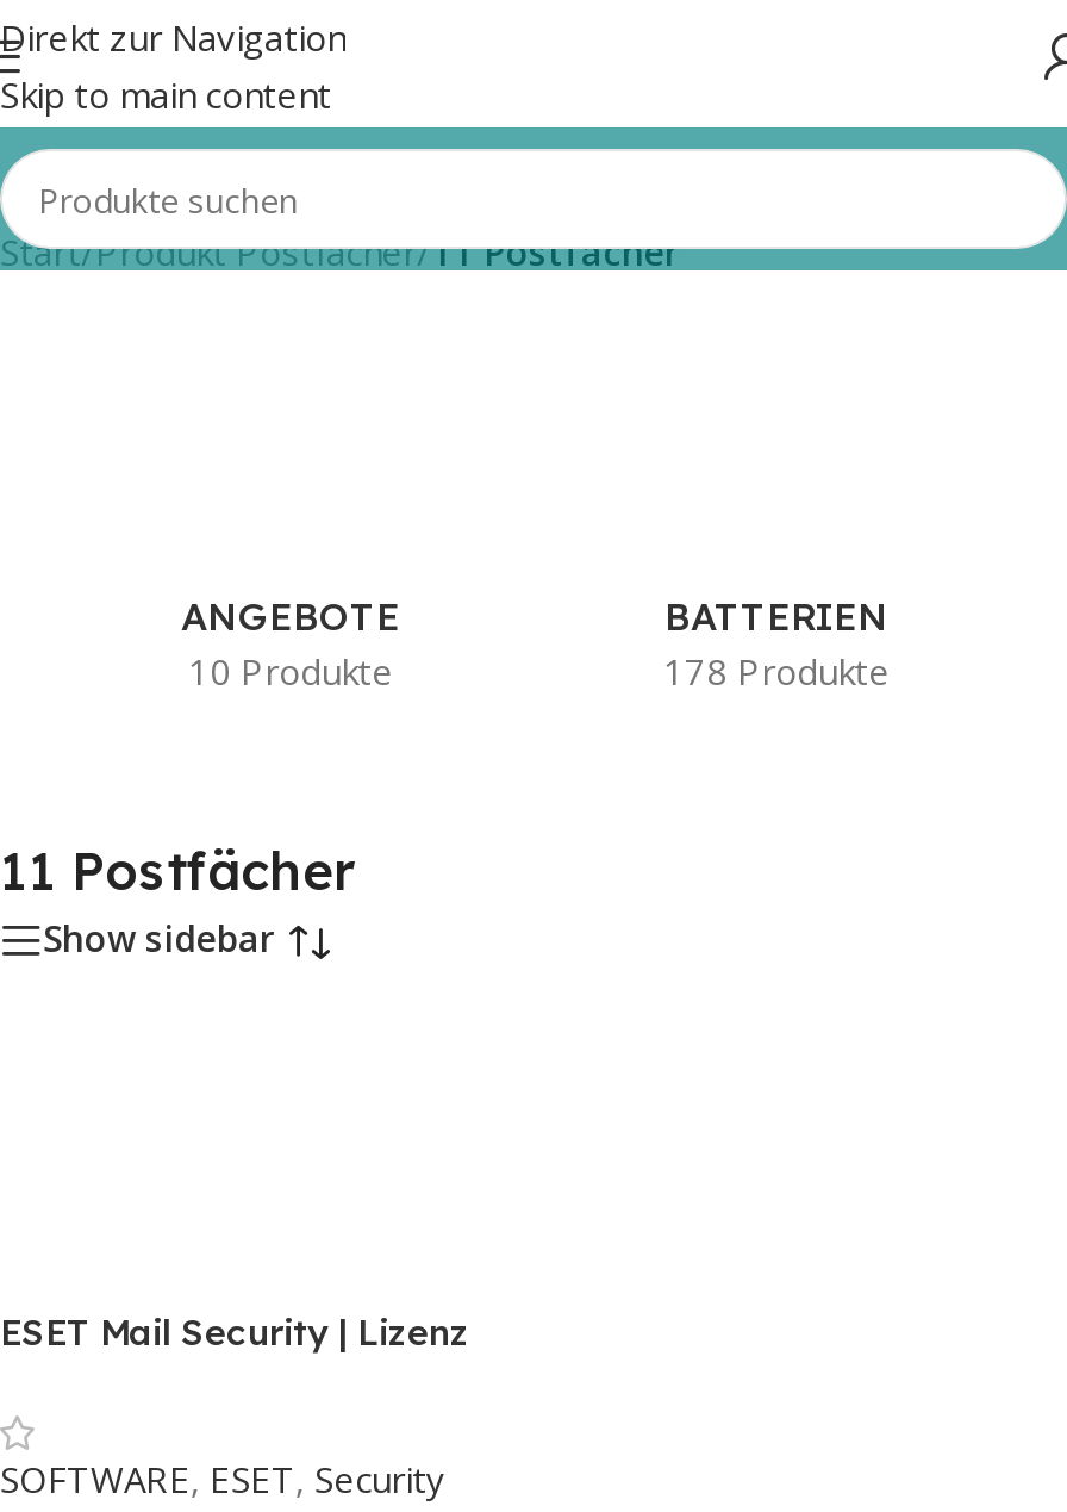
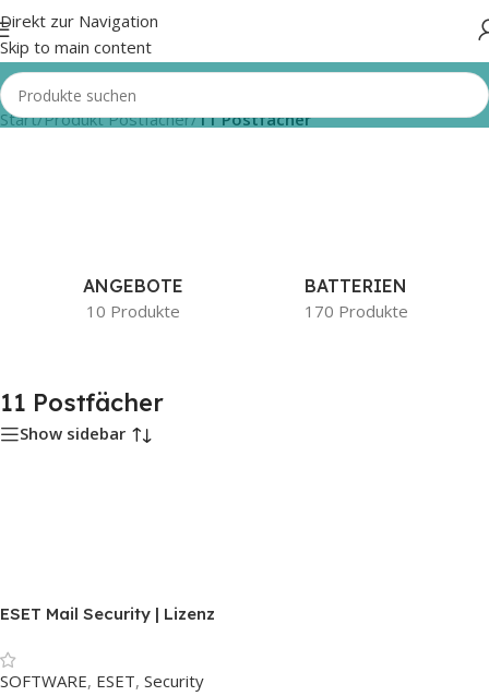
- 178 Produkte
+ 170 Produkte
